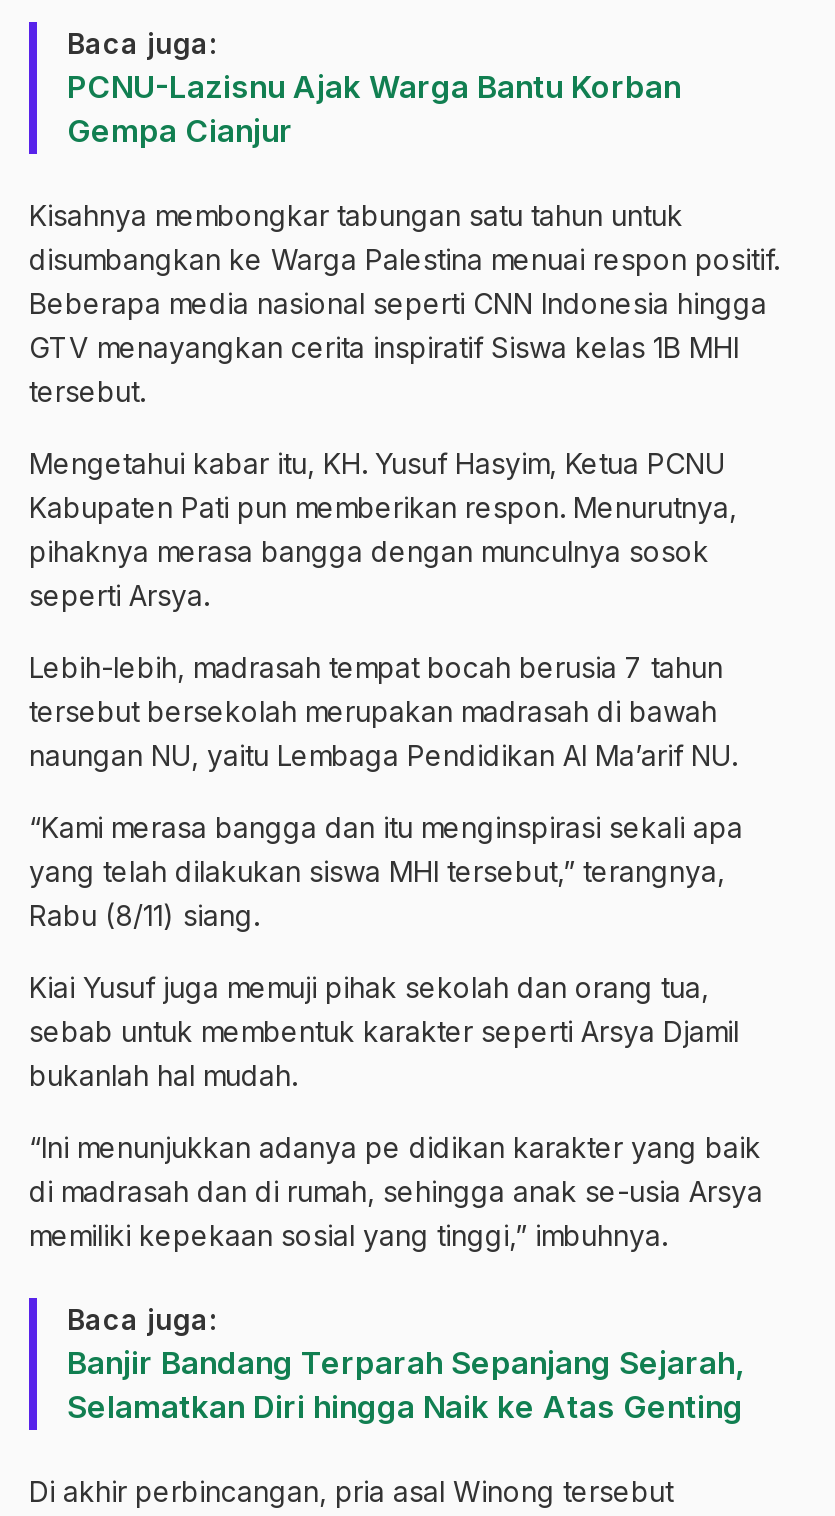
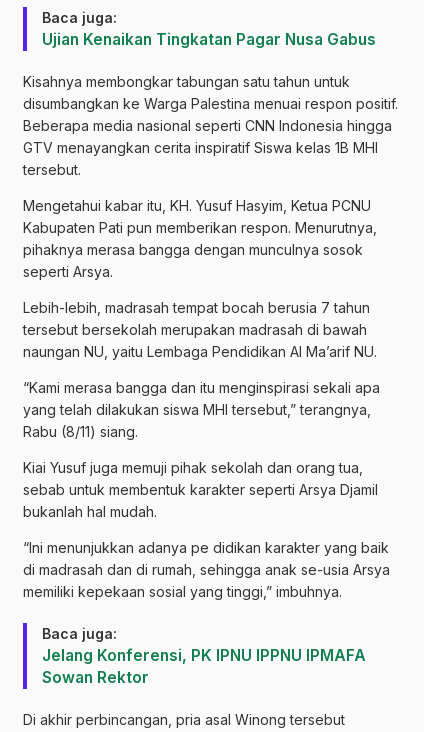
- PCNU-Lazisnu Ajak Warga Bantu Korban
- Gempa Cianjur
+ Ujian Kenaikan Tingkatan Pagar Nusa Gabus

- Banjir Bandang Terparah Sepanjang Sejarah,
- Selamatkan Diri hingga Naik ke Atas Genting
+ Jelang Konferensi, PK IPNU IPPNU IPMAFA
+ Sowan Rektor
